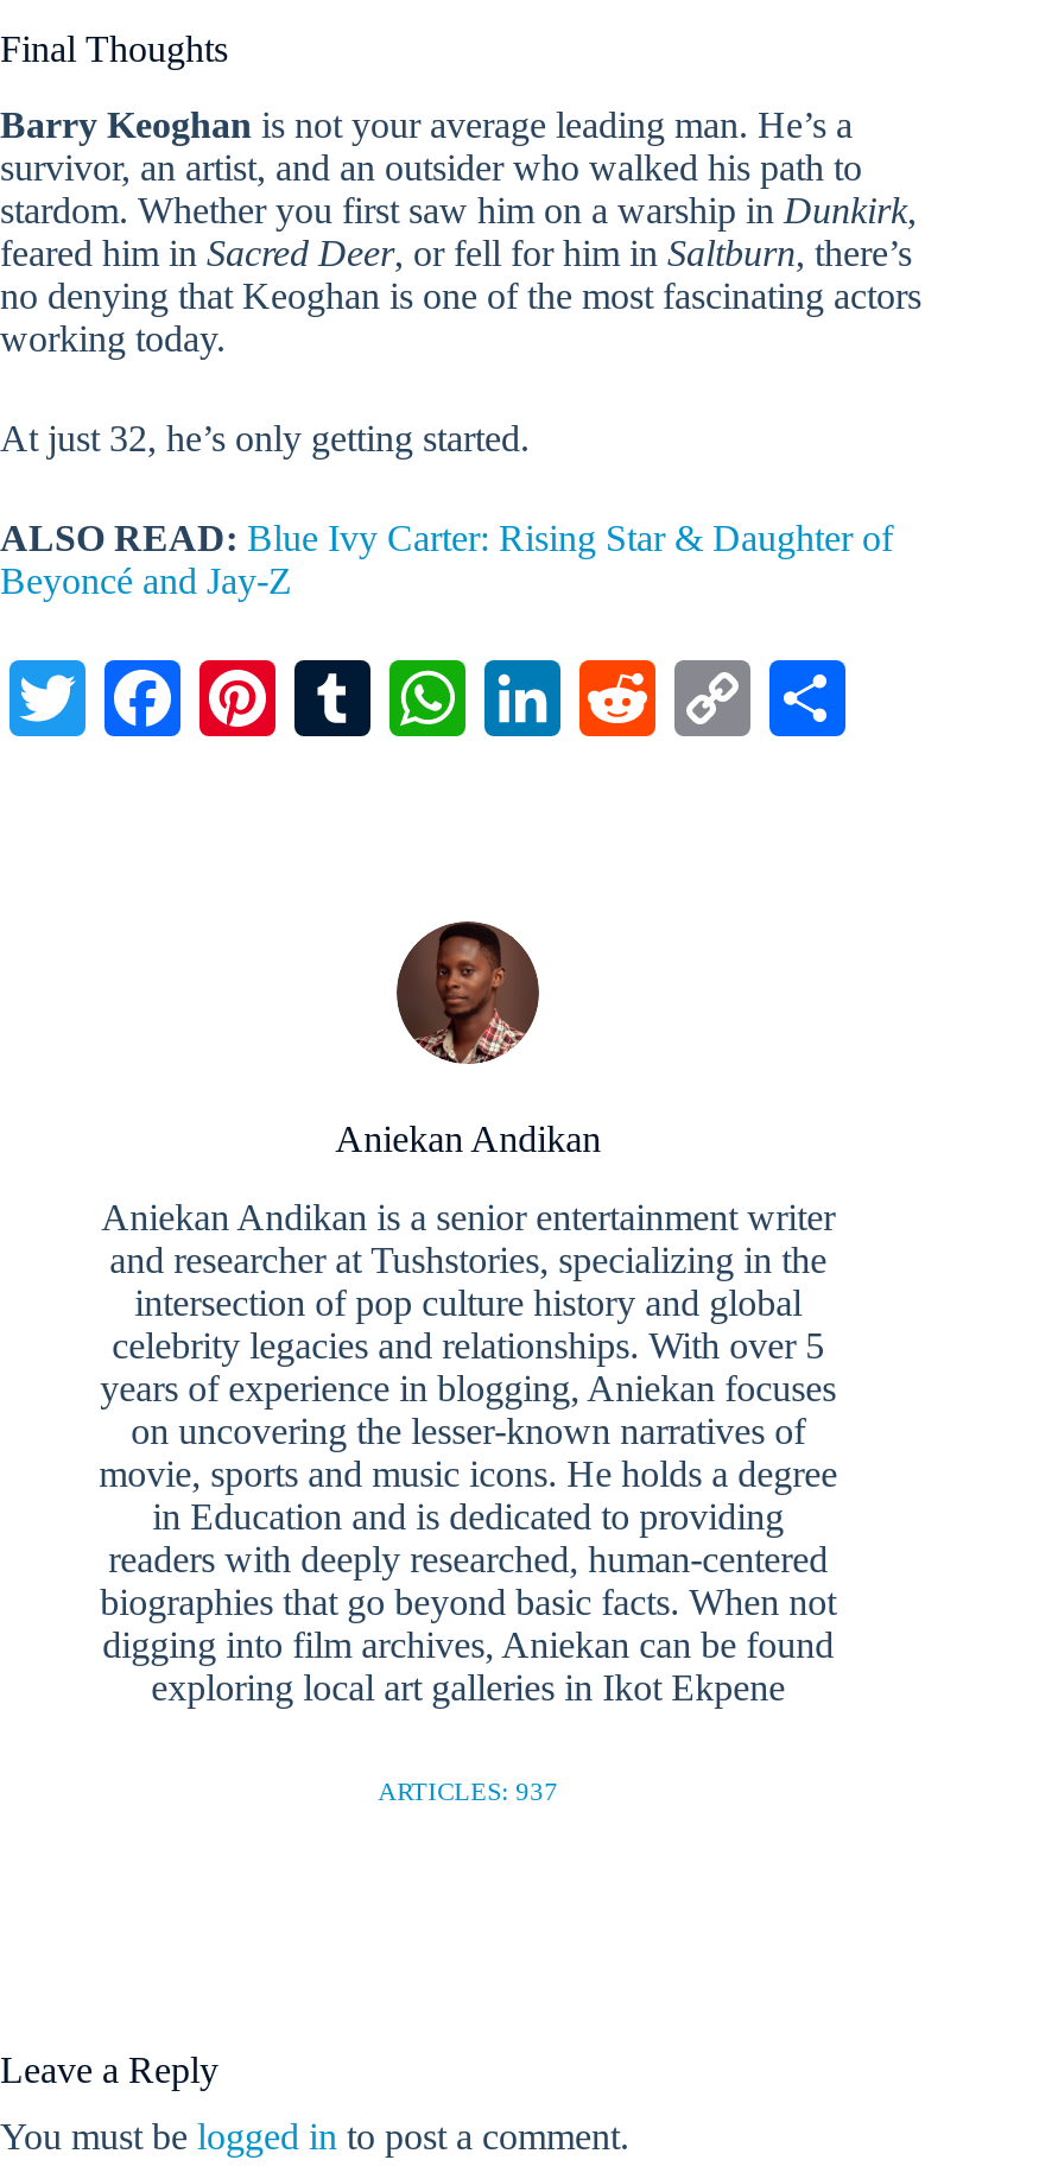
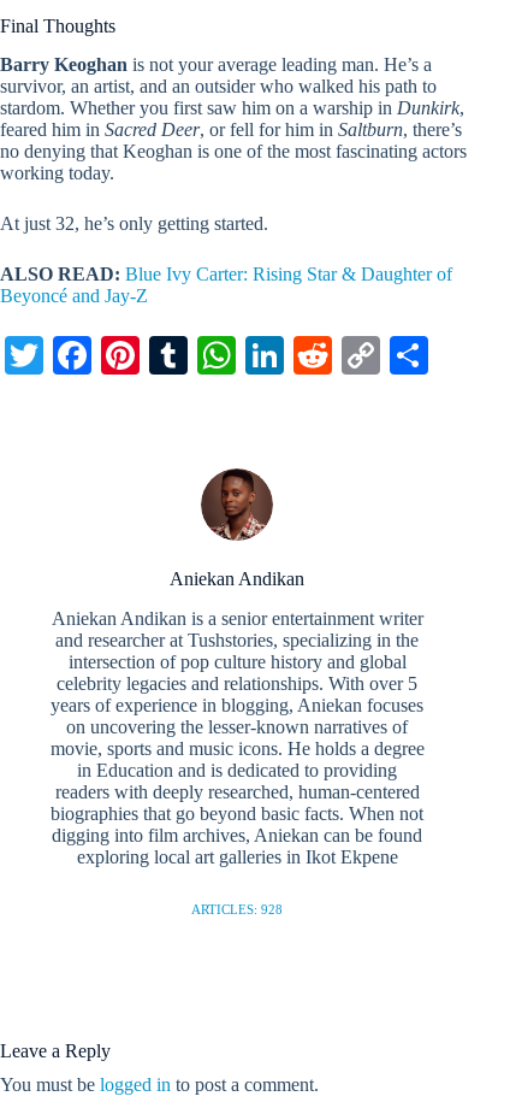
- ARTICLES: 937
+ ARTICLES: 928
